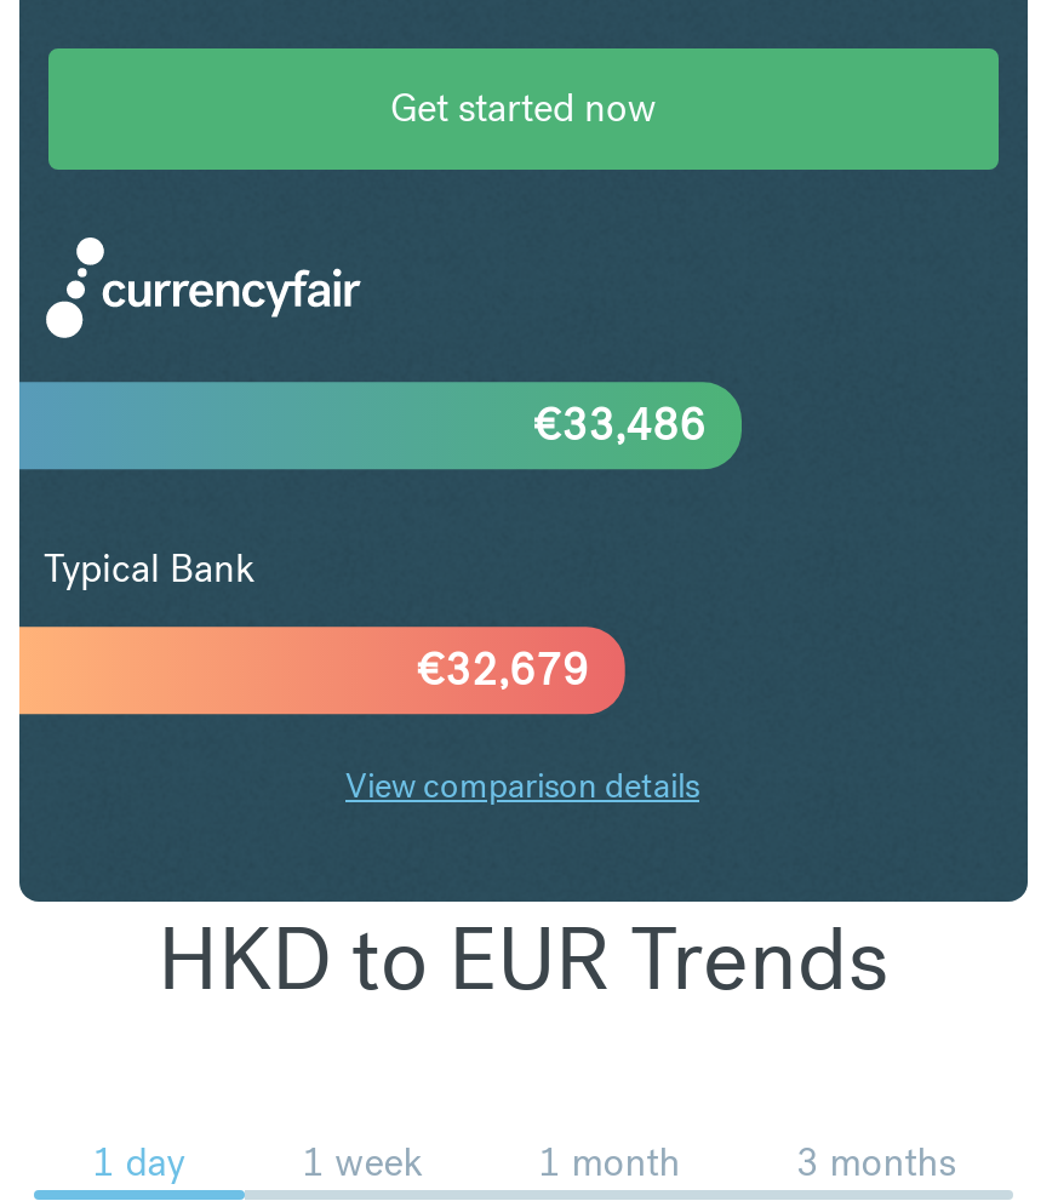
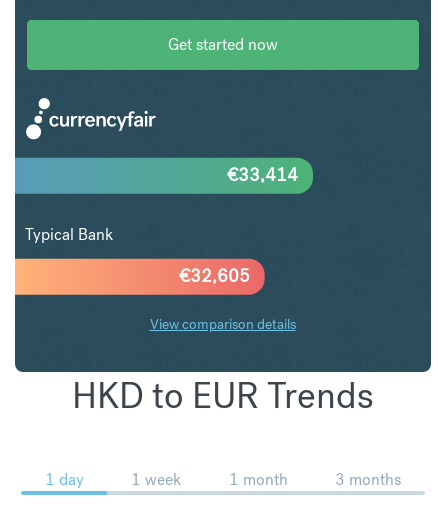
- €33,486
+ €33,414

- €32,679
+ €32,605
